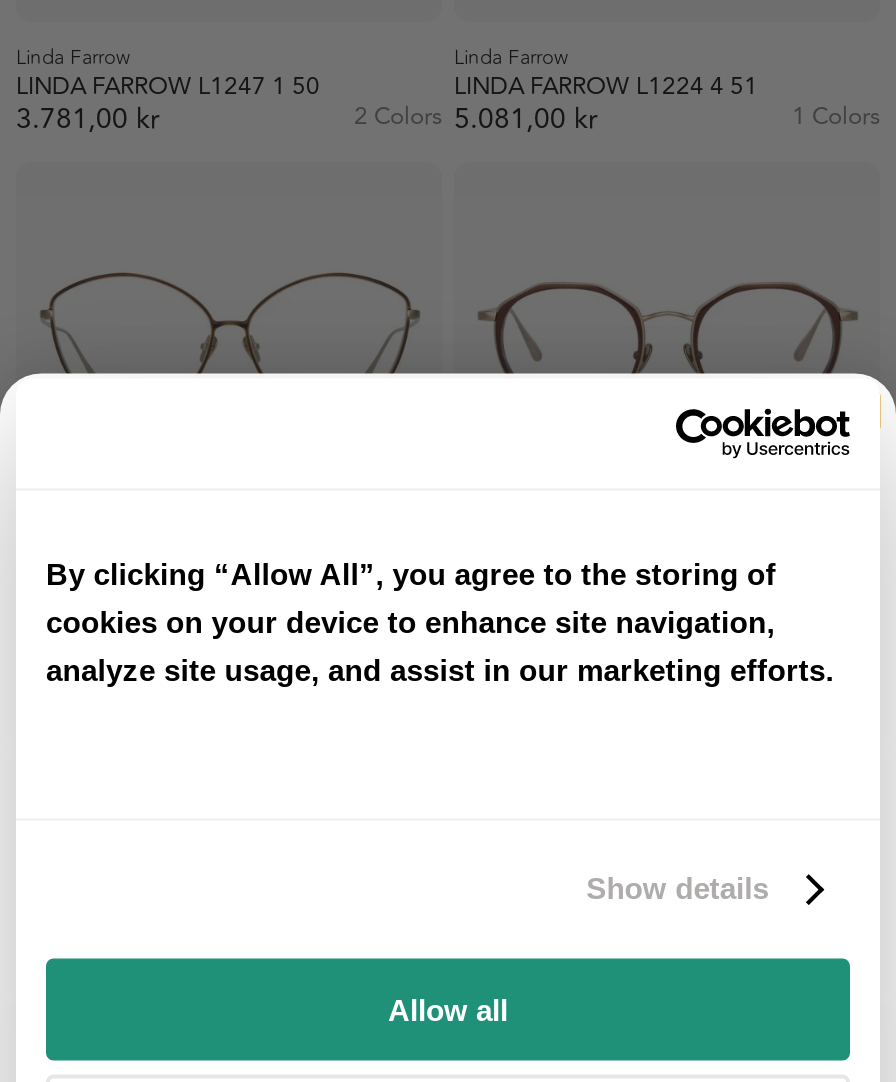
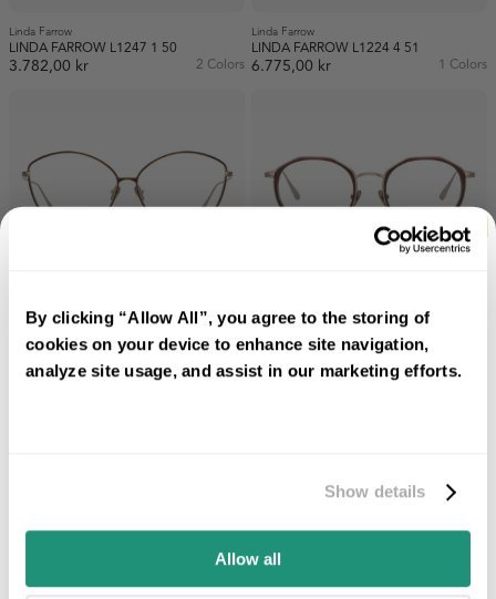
- 3.781,00 kr
+ 3.782,00 kr

- 2 Colors 5.081,00 kr
+ 2 Colors 6.775,00 kr
